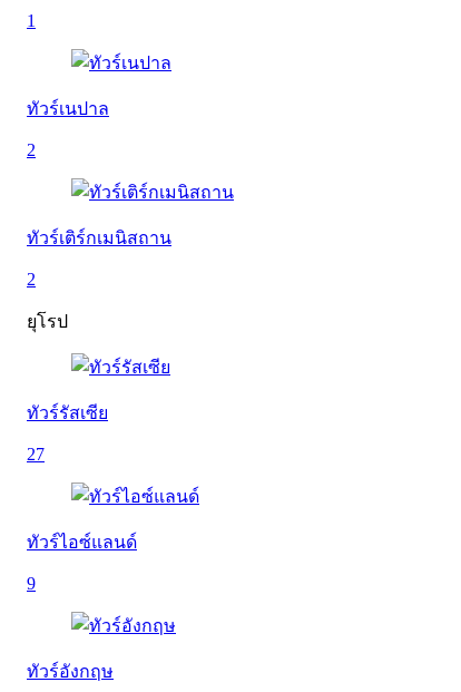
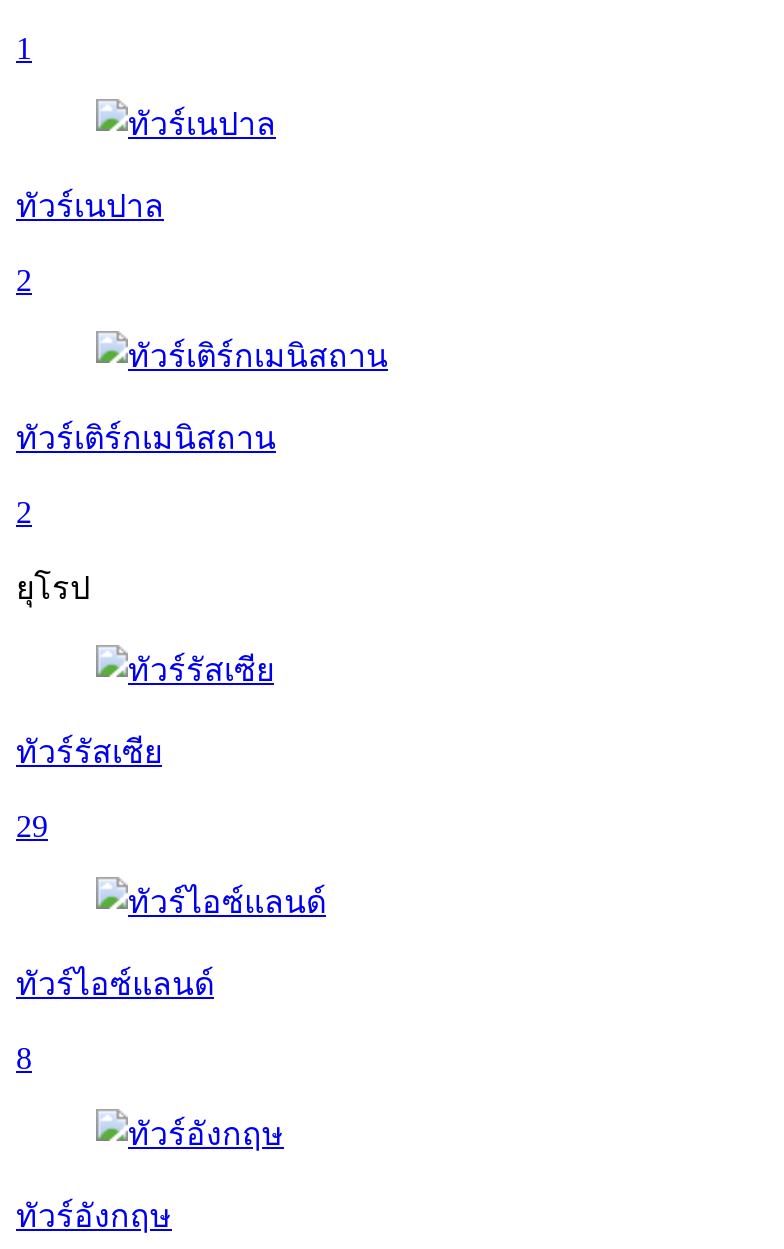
- 27
+ 29

- 9
+ 8
